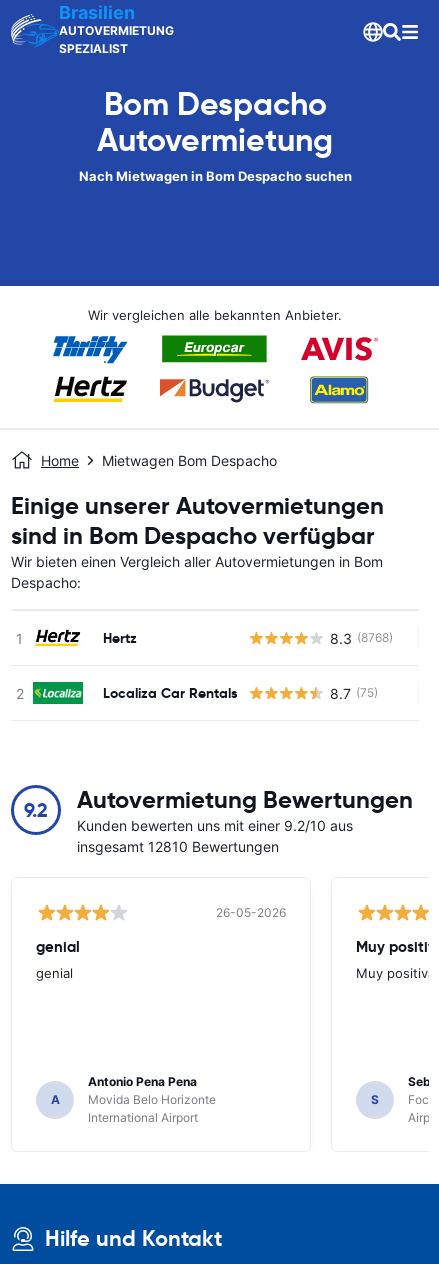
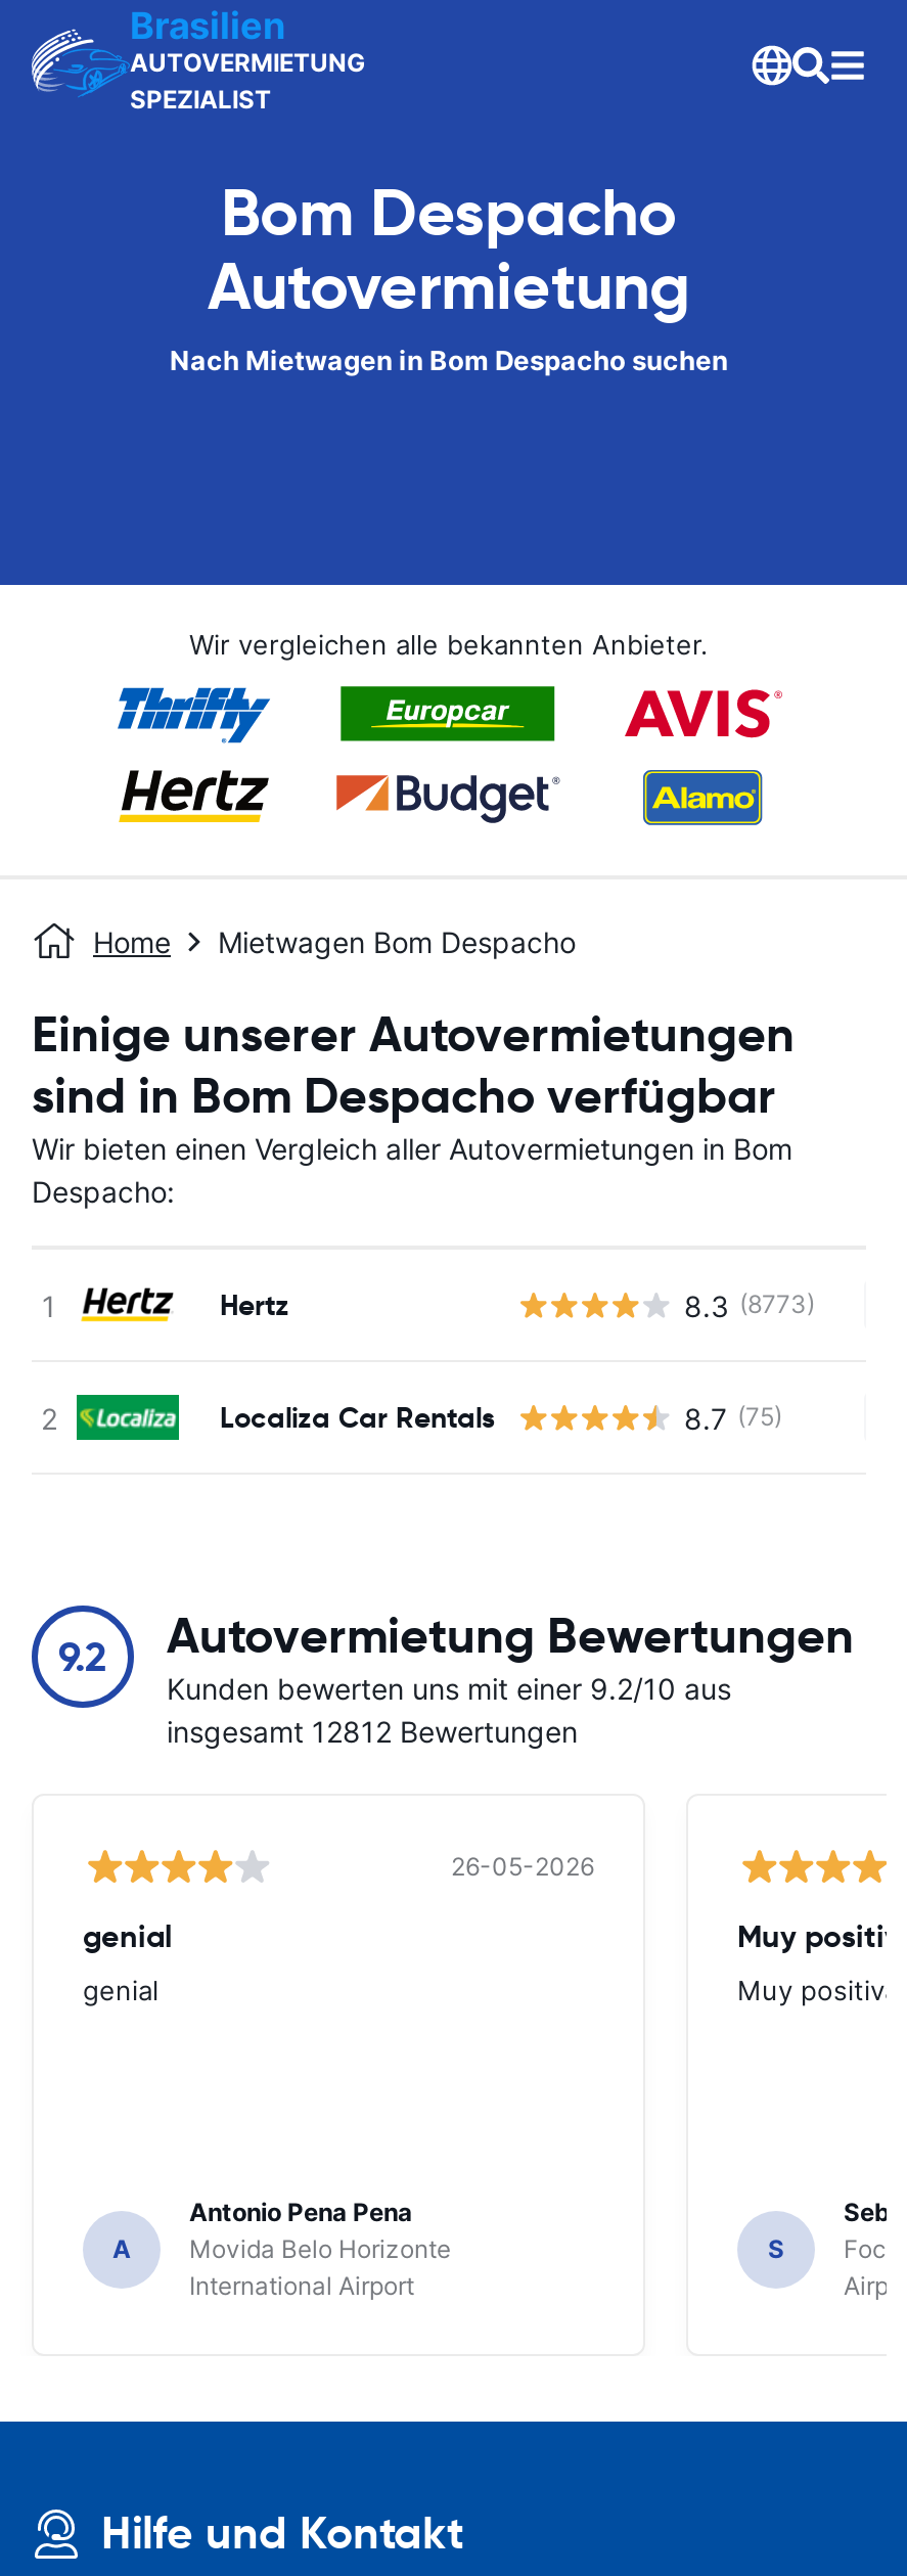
- 8.3 (8768)
+ 8.3 (8773)

- insgesamt 12810 Bewertungen
+ insgesamt 12812 Bewertungen
